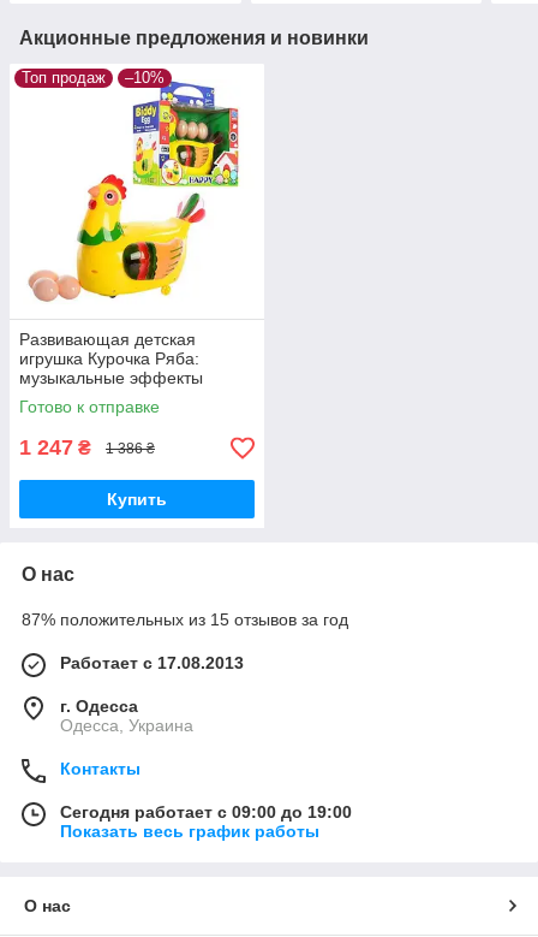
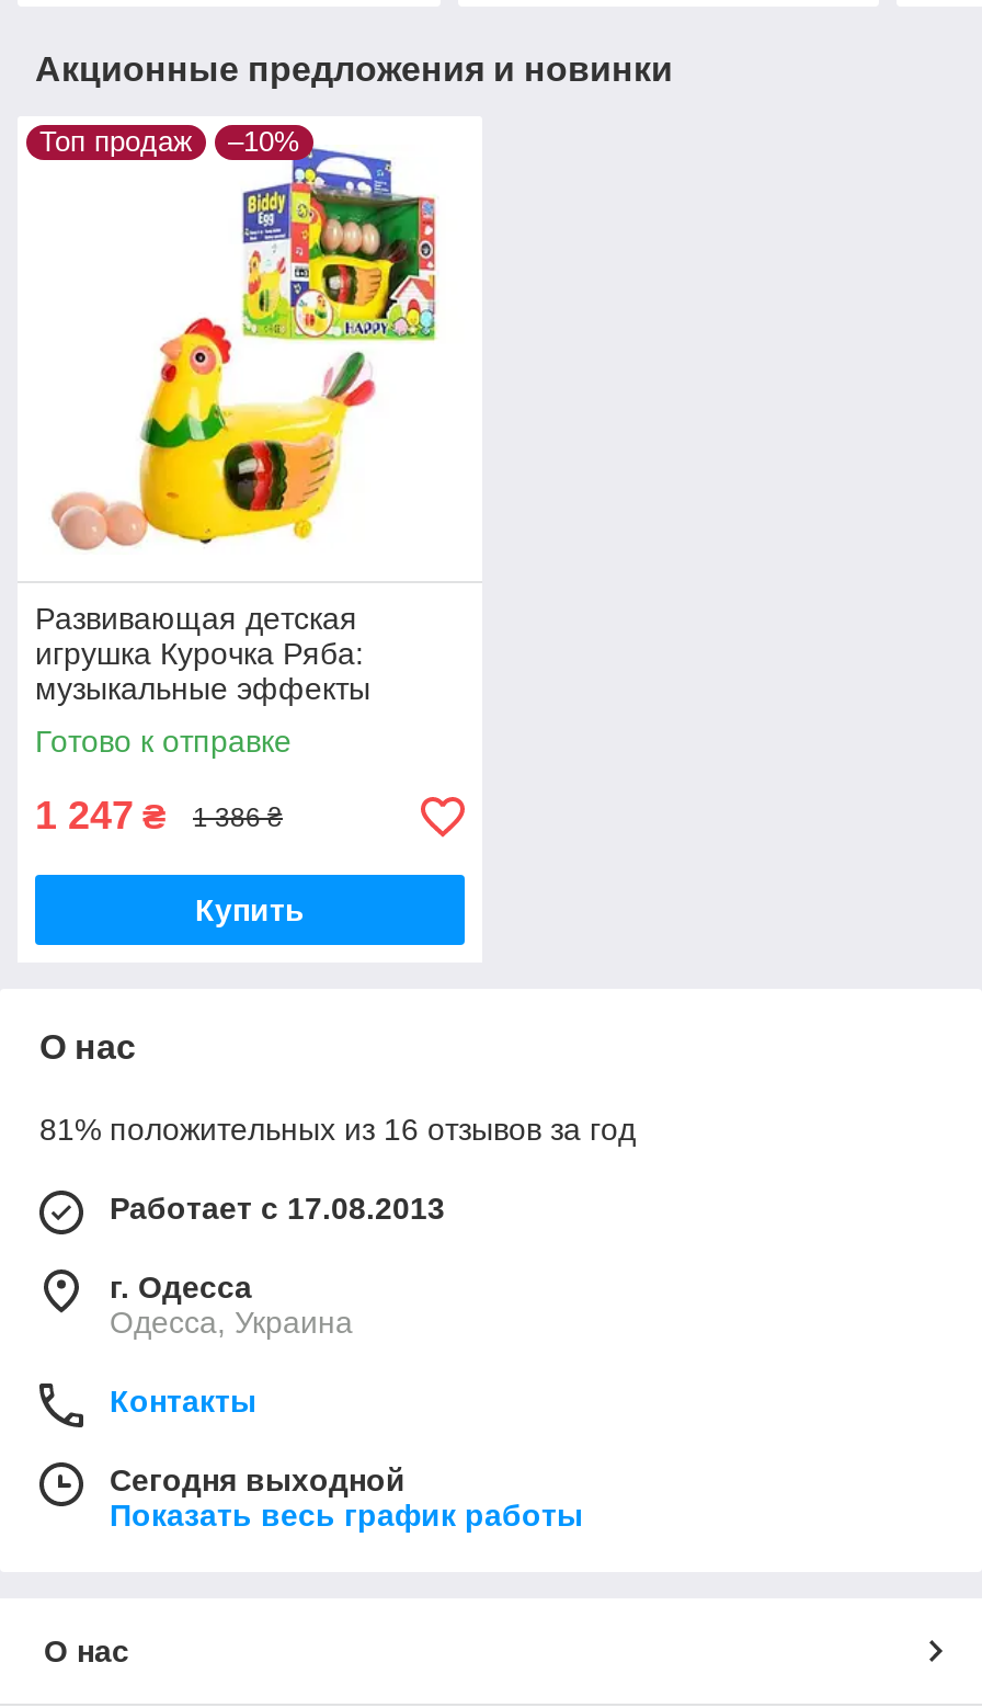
- 87% положительных из 15 отзывов за год
+ 81% положительных из 16 отзывов за год

- Сегодня работает с 09:00 до 19:00
+ Сегодня выходной
